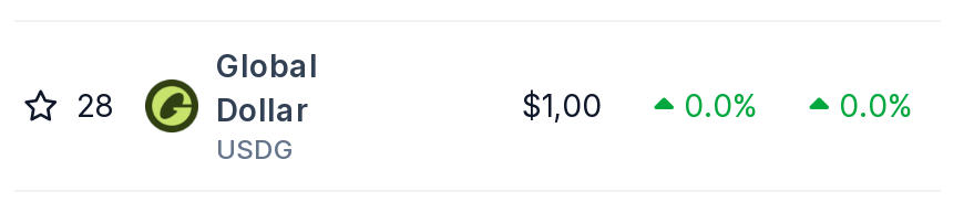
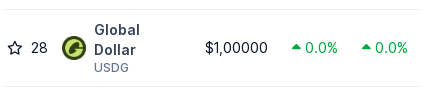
- $1,00
+ $1,00000
